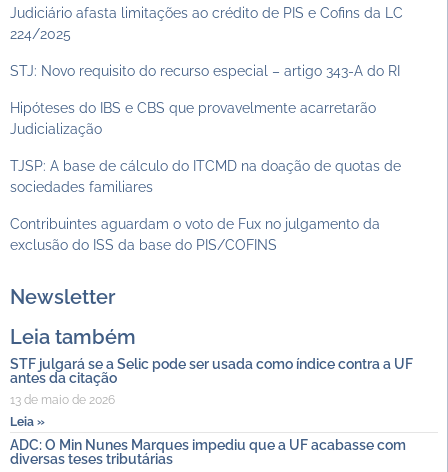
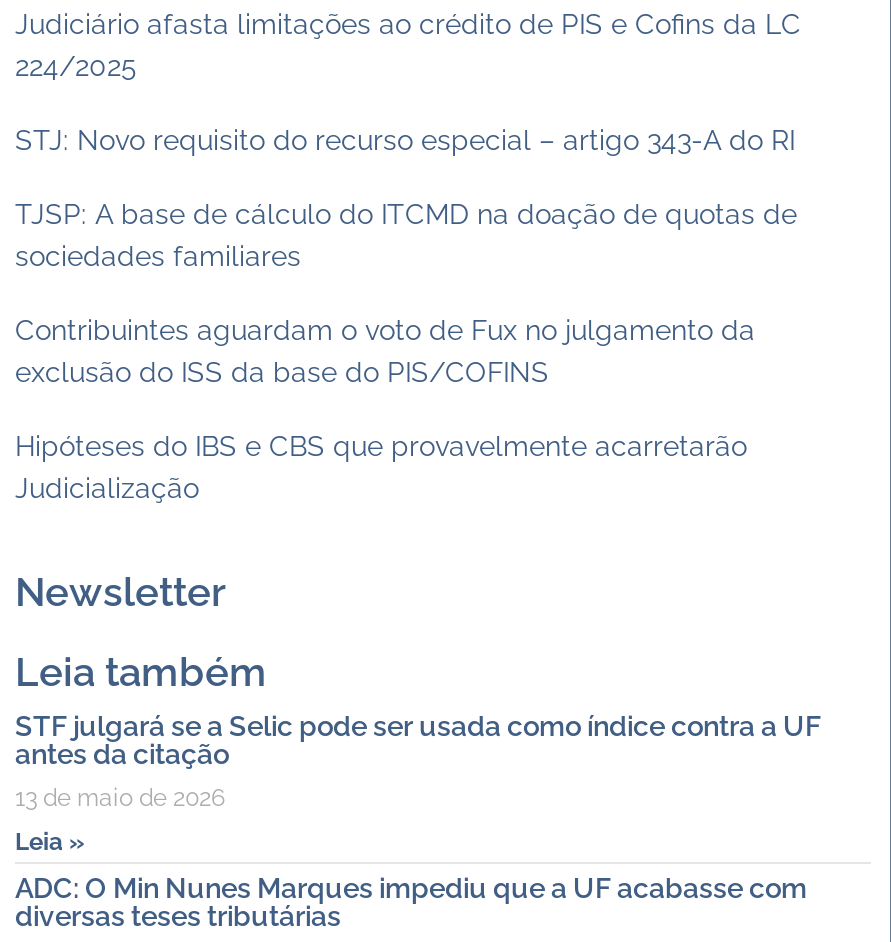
moved down: Hipóteses do IBS e CBS que provavelmente acarretarão | Judicialização

moved up: TJSP: A base de cálculo do ITCMD na doação de quotas de | sociedades familiares | Contribuintes aguardam o voto de Fux no julgamento da | exclusão do ISS da base do PIS/COFINS
